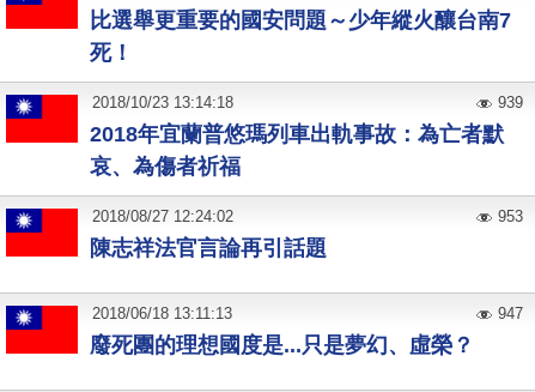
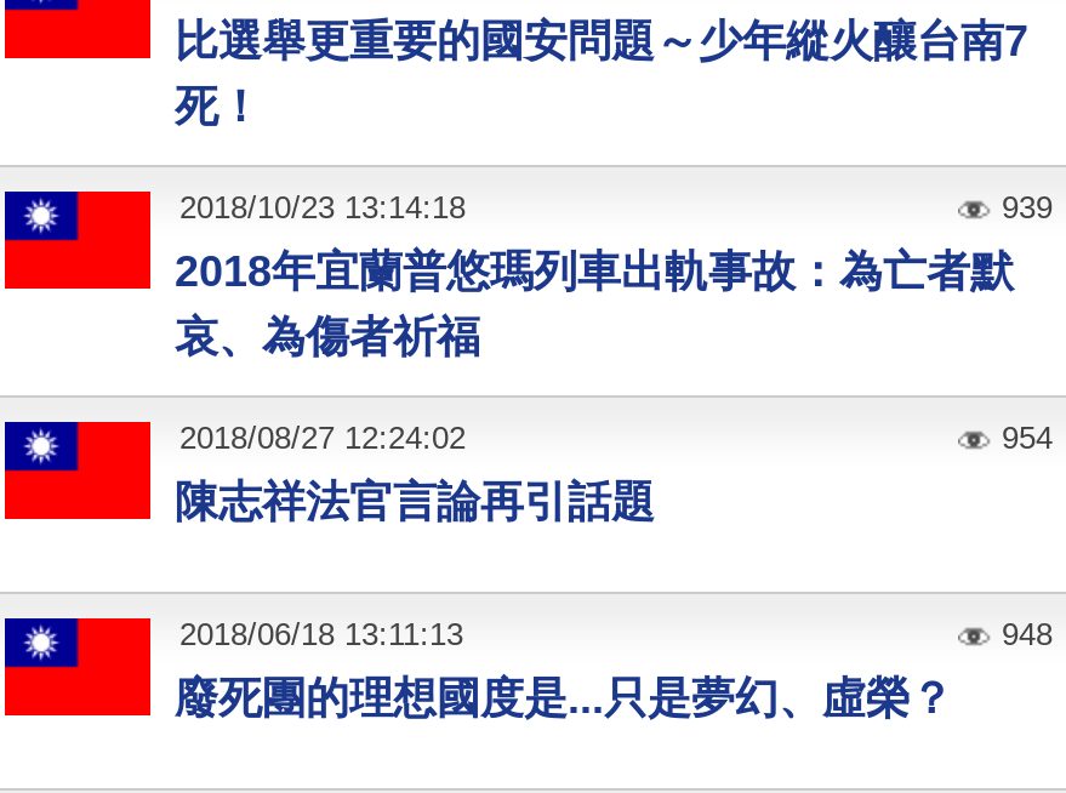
- 953
+ 954

- 947
+ 948
